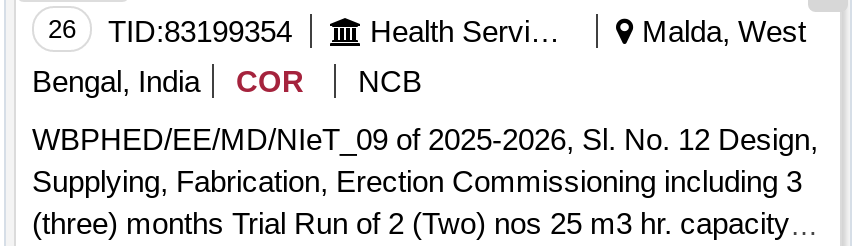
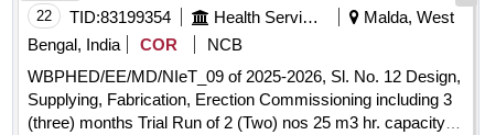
- 26 TID:83199354
+ 22 TID:83199354
